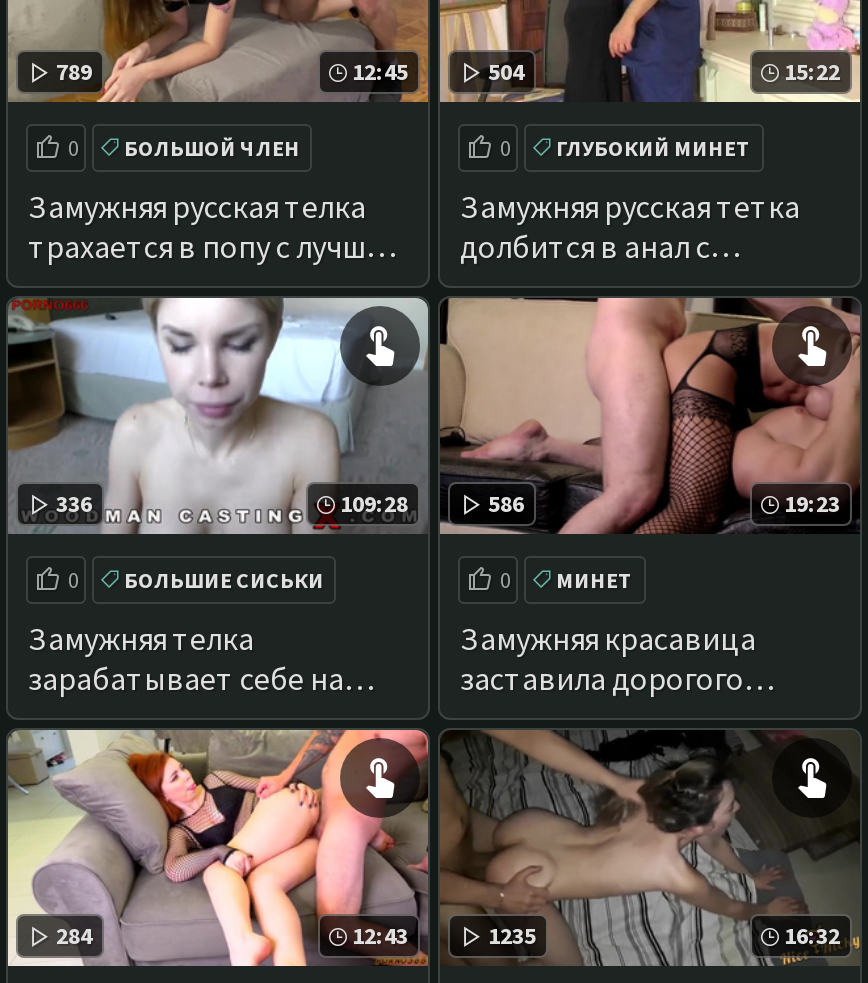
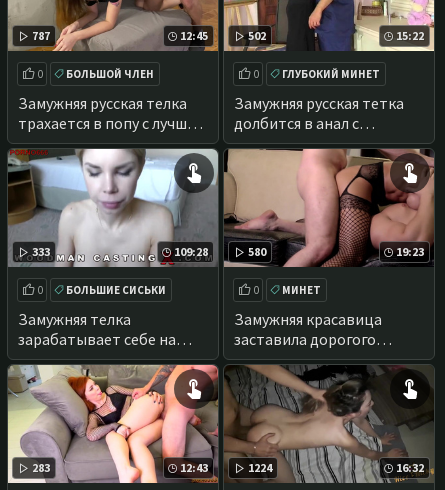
- 789
+ 787

- 504
+ 502

- 336
+ 333

- 586
+ 580

- 284
+ 283

- 1235
+ 1224
